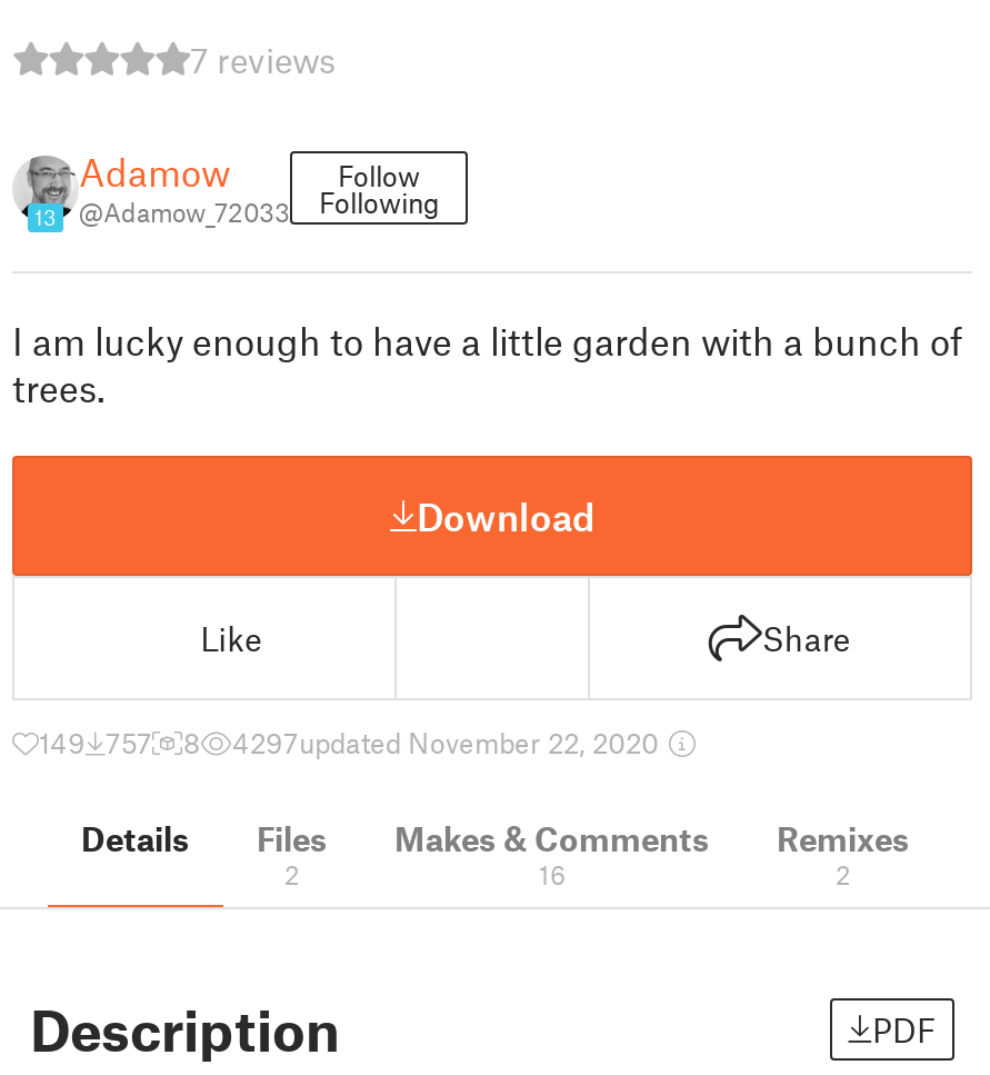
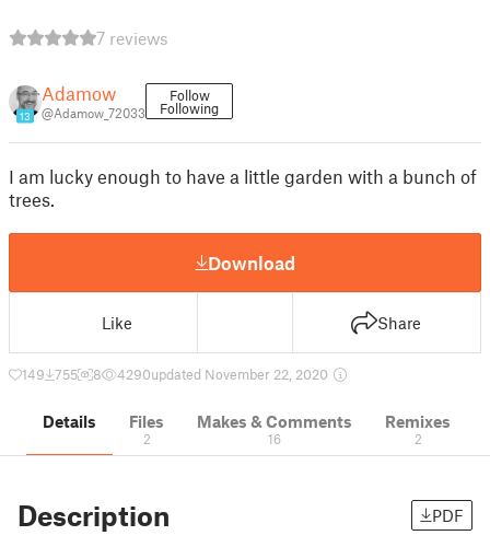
- 149 757
+ 149 755

- 4297updated November 22, 2020
+ 4290updated November 22, 2020
